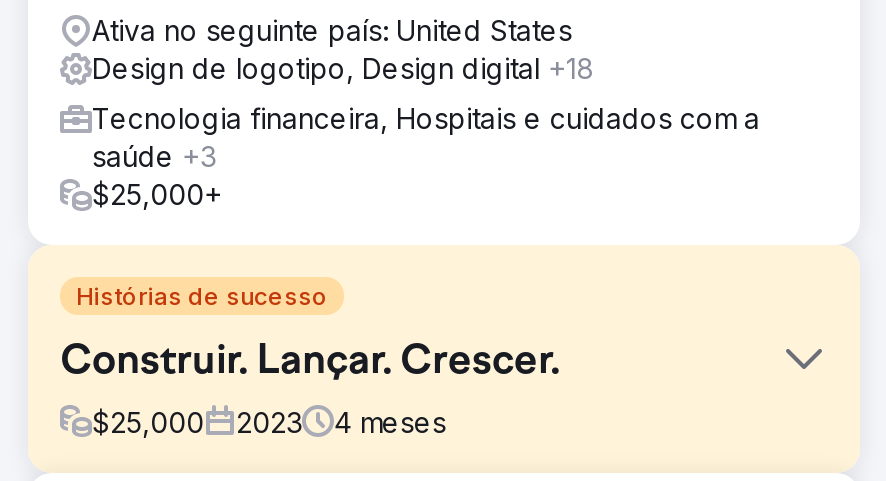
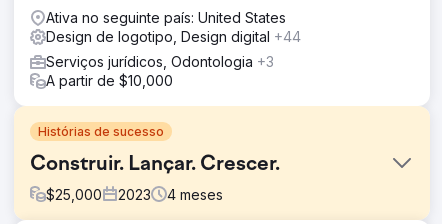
- Design de logotipo, Design digital +18
+ Design de logotipo, Design digital +44

- Tecnologia financeira, Hospitais e cuidados com a
- saúde +3
- $25,000+
+ Serviços jurídicos, Odontologia +3
+ A partir de $10,000
